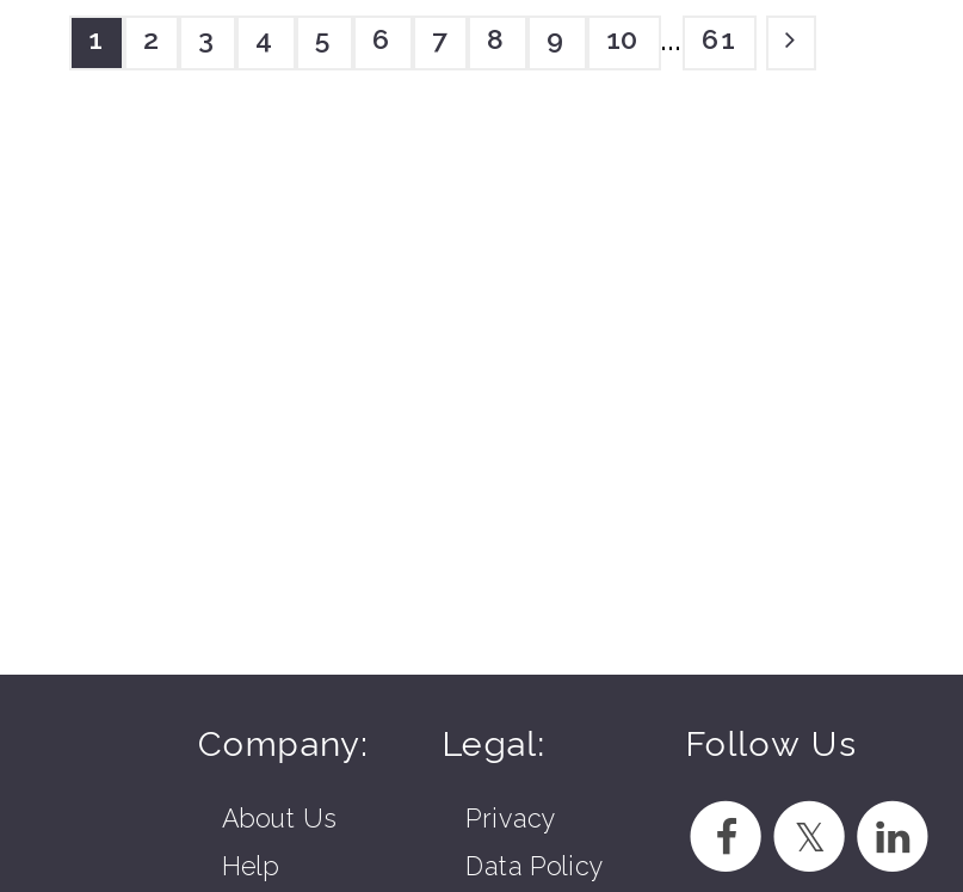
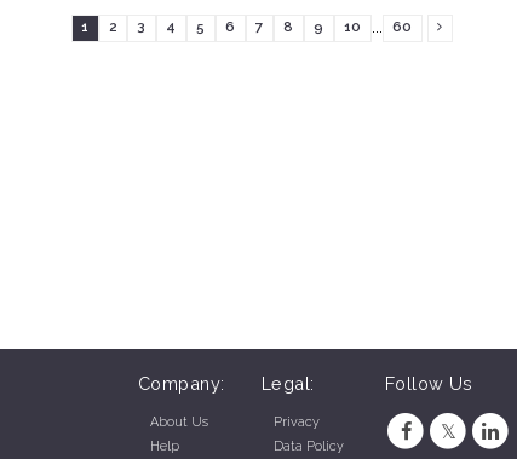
- 61
+ 60
